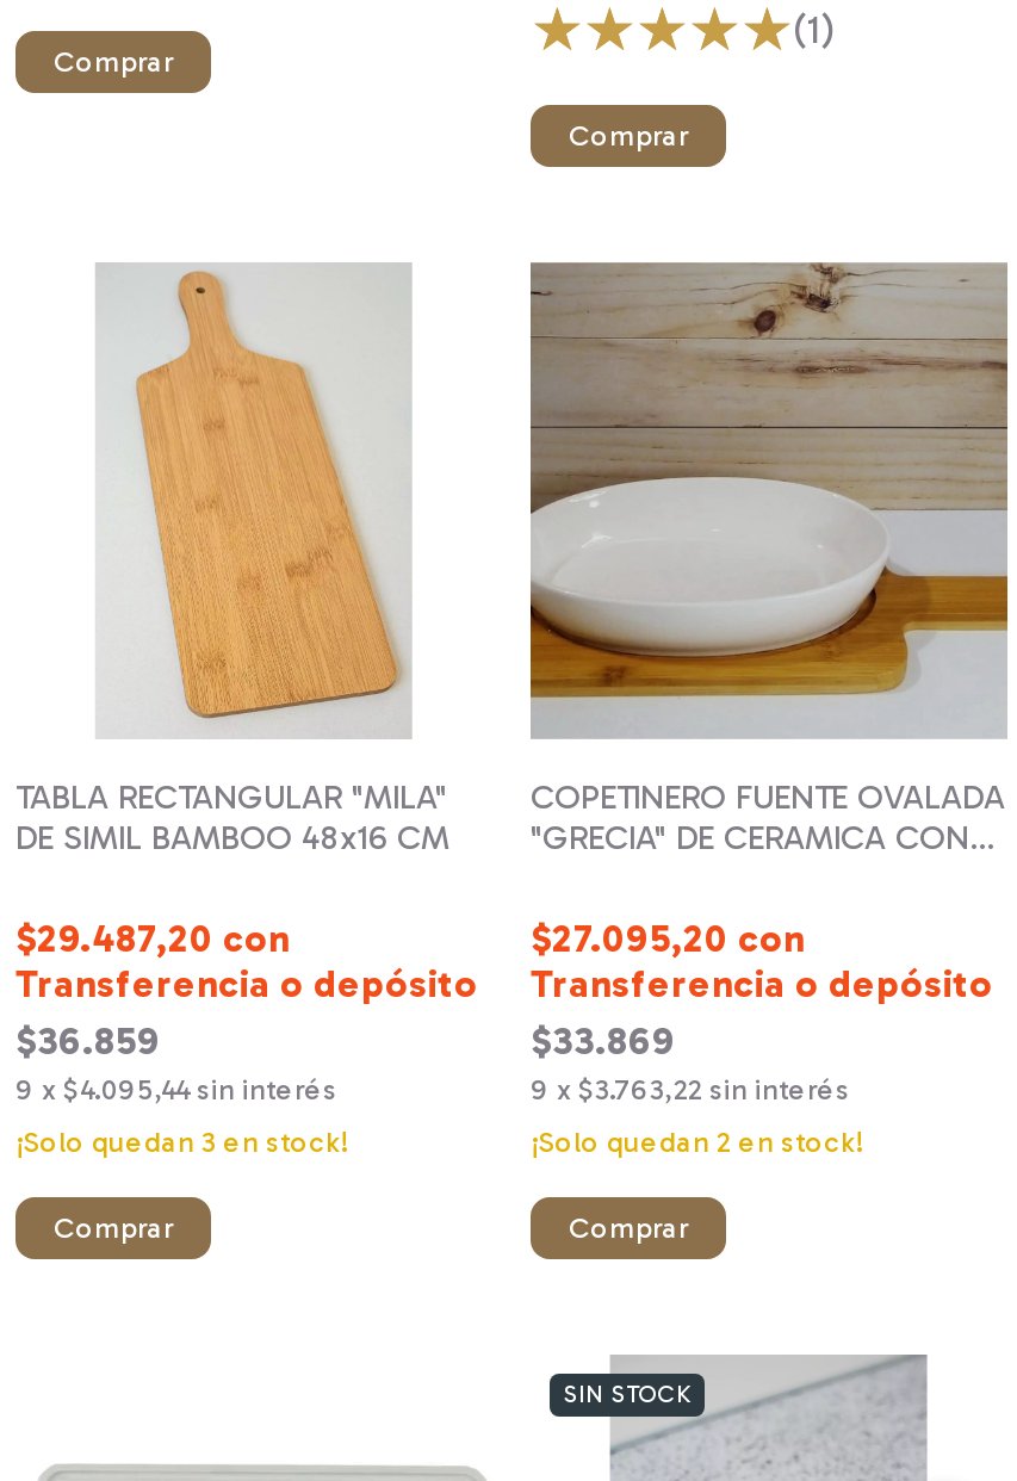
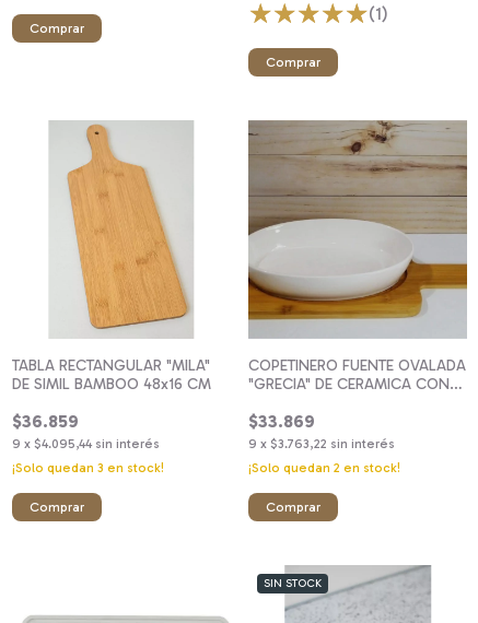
- $29.487,20 con
- Transferencia o depósito

- $27.095,20 con
- Transferencia o depósito
